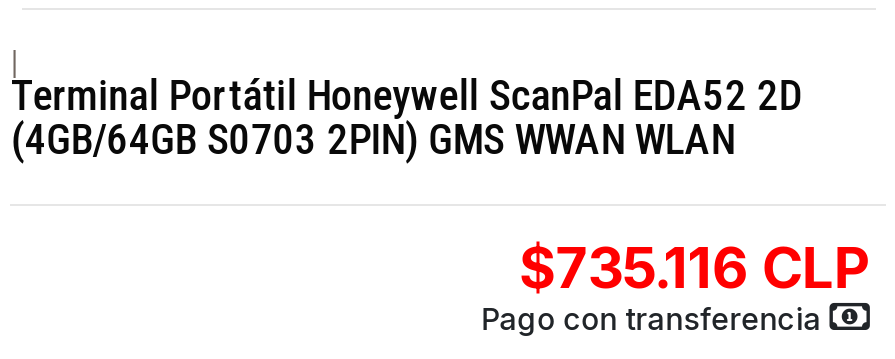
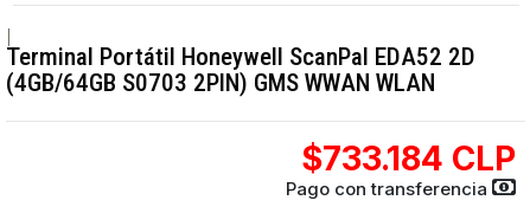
- $735.116 CLP
+ $733.184 CLP
